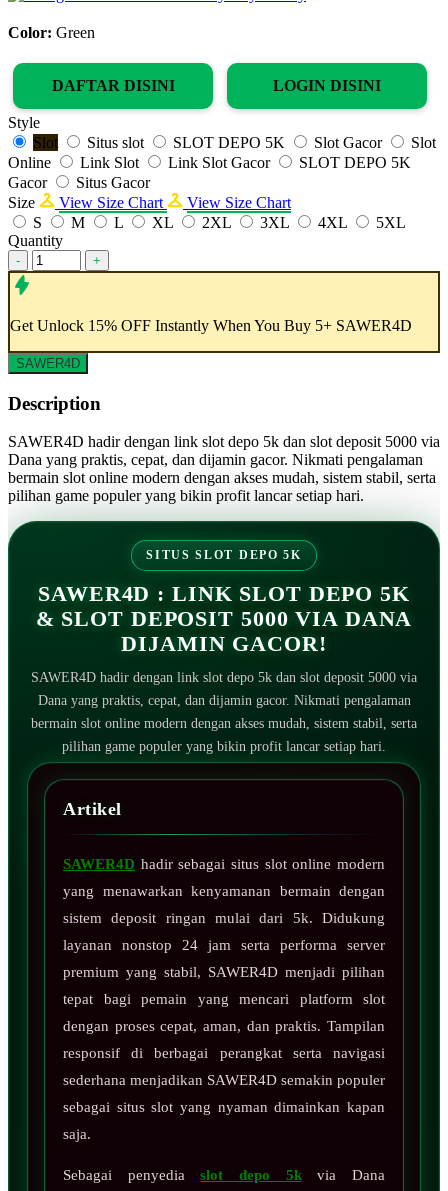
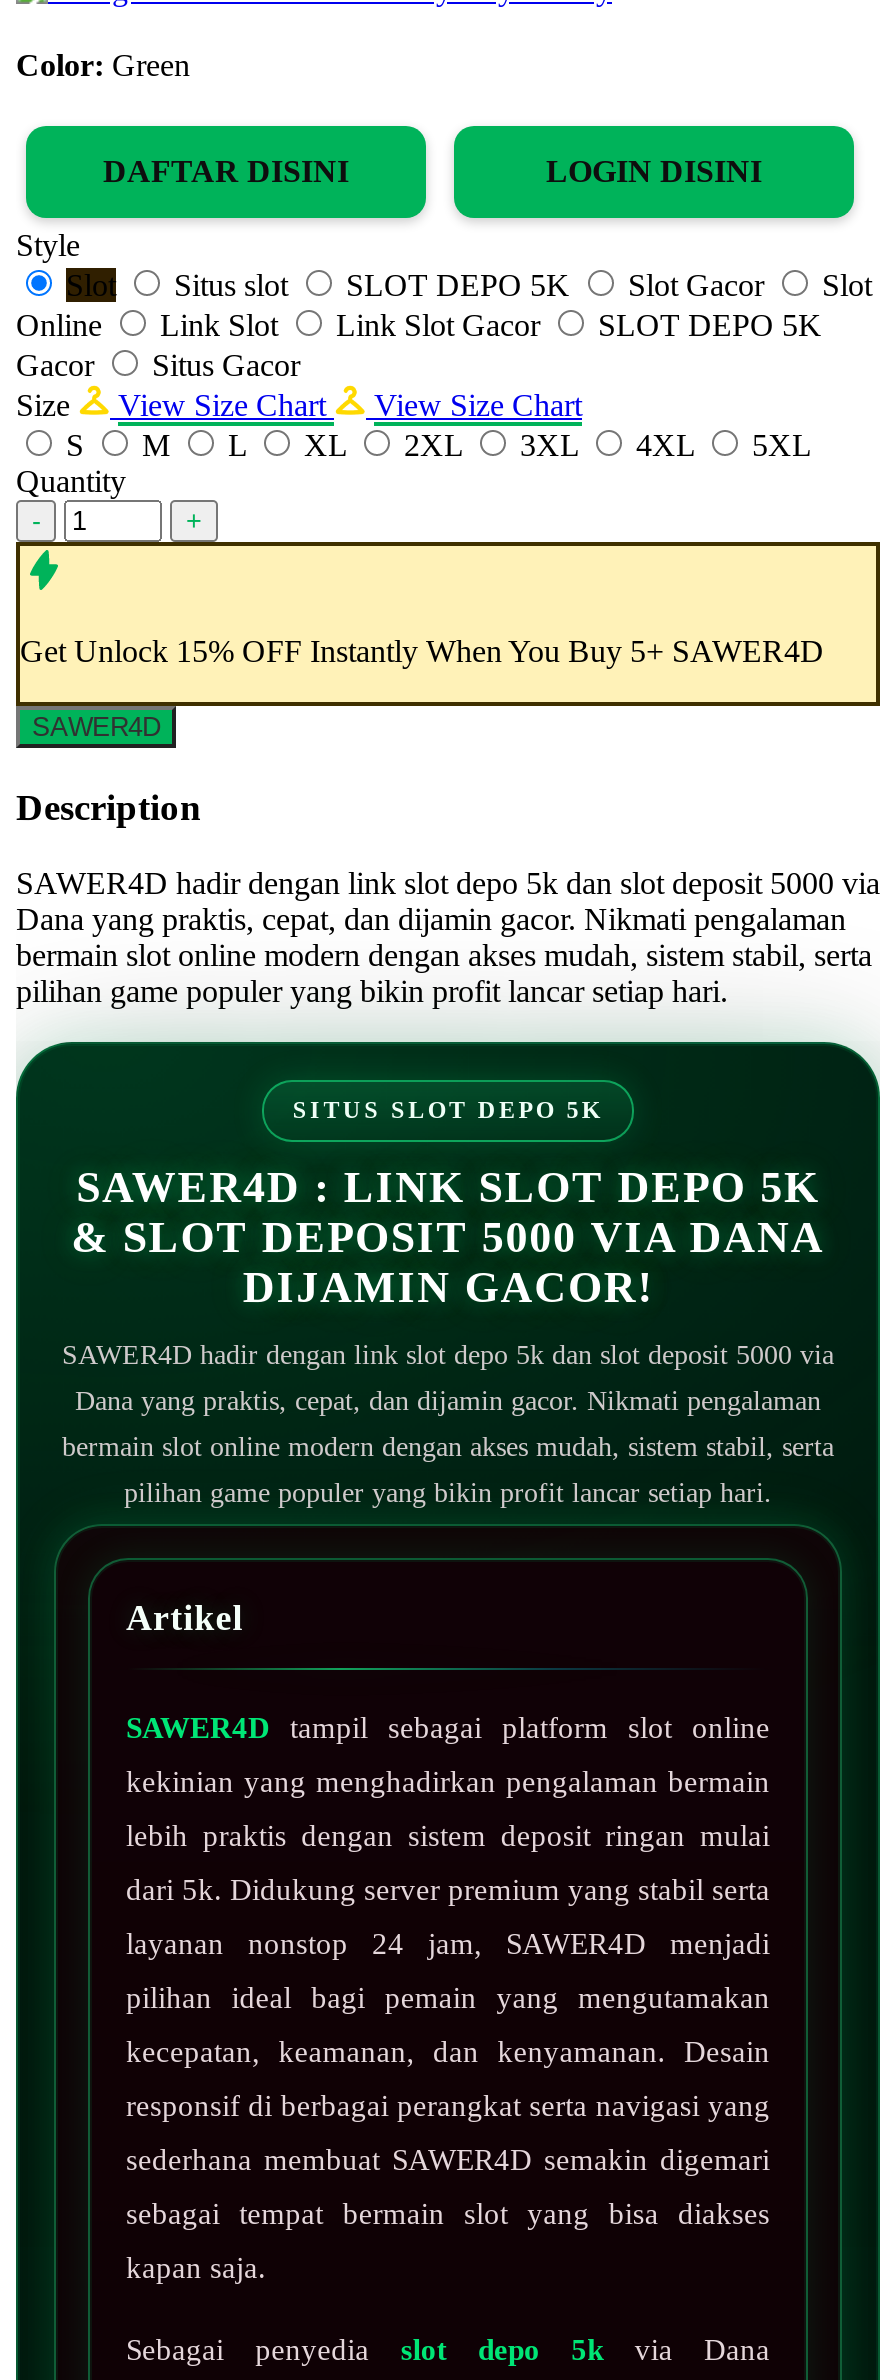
- SAWER4D hadir sebagai situs slot online modern
+ SAWER4D tampil sebagai platform slot online

- yang menawarkan kenyamanan bermain dengan
+ kekinian yang menghadirkan pengalaman bermain

- sistem deposit ringan mulai dari 5k. Didukung
+ lebih praktis dengan sistem deposit ringan mulai

- layanan nonstop 24 jam serta performa server
+ dari 5k. Didukung server premium yang stabil serta

- premium yang stabil, SAWER4D menjadi pilihan
+ layanan nonstop 24 jam, SAWER4D menjadi

- tepat bagi pemain yang mencari platform slot
+ pilihan ideal bagi pemain yang mengutamakan

- dengan proses cepat, aman, dan praktis. Tampilan
+ kecepatan, keamanan, dan kenyamanan. Desain

- responsif di berbagai perangkat serta navigasi
+ responsif di berbagai perangkat serta navigasi yang

- sederhana menjadikan SAWER4D semakin populer
+ sederhana membuat SAWER4D semakin digemari

- sebagai situs slot yang nyaman dimainkan kapan
+ sebagai tempat bermain slot yang bisa diakses

- saja.
+ kapan saja.
